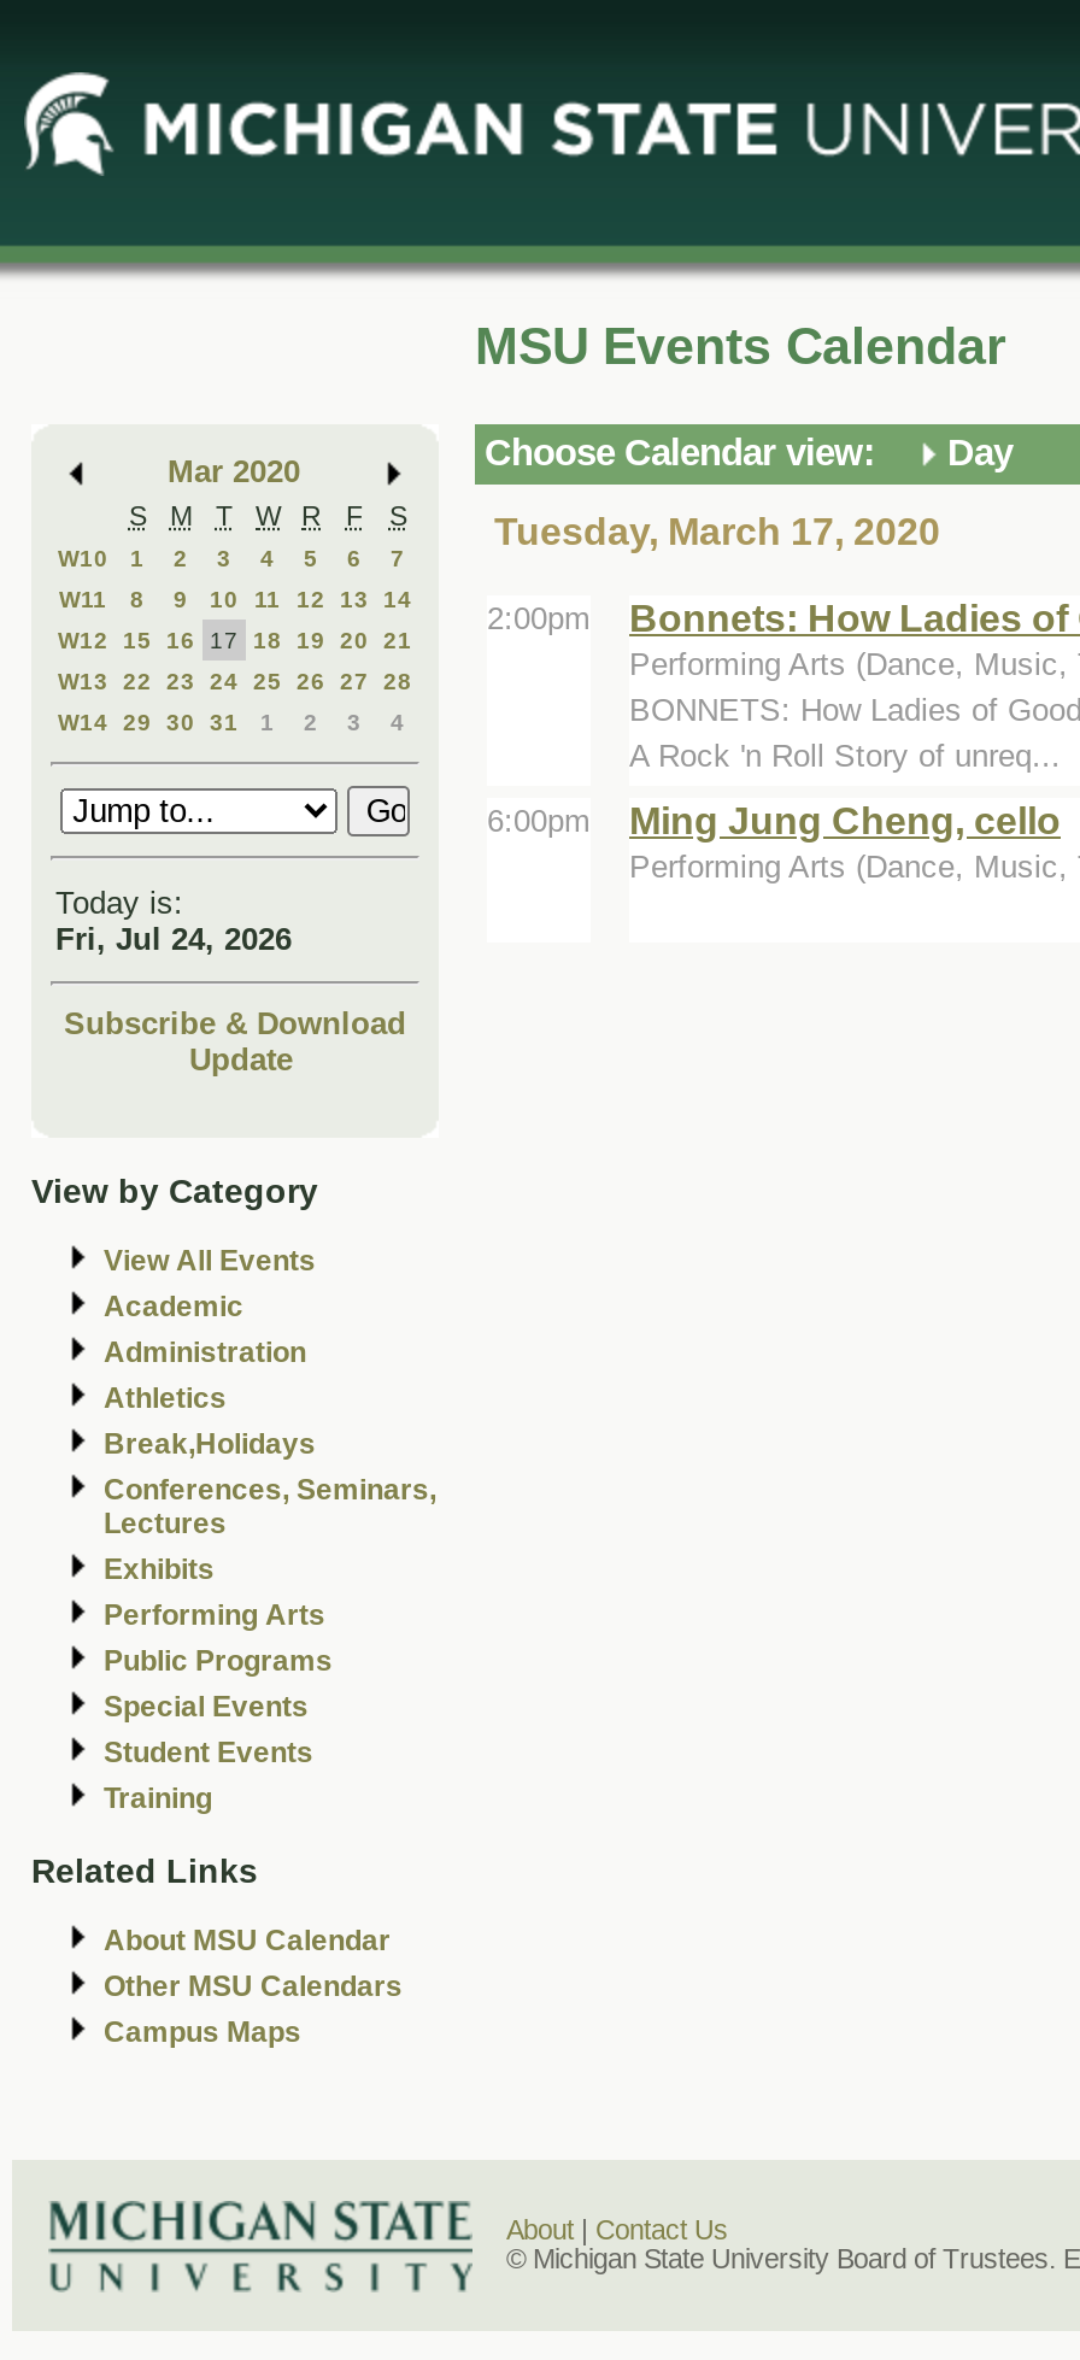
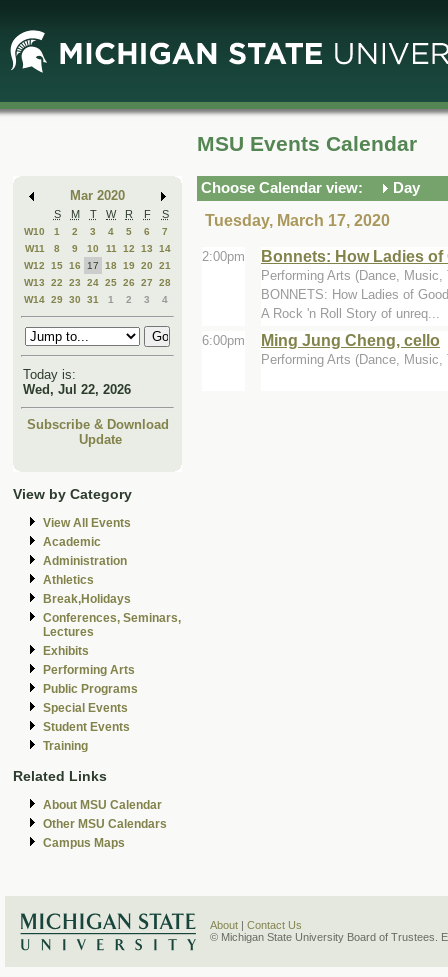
- Fri, Jul 24, 2026
+ Wed, Jul 22, 2026
